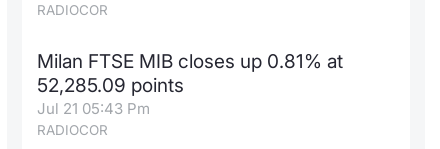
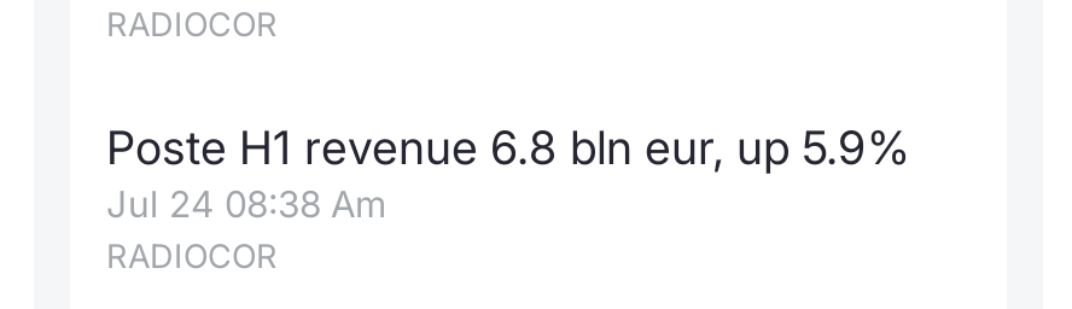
- Milan FTSE MIB closes up 0.81% at
- 52,285.09 points
- Jul 21 05:43 Pm
+ Poste H1 revenue 6.8 bln eur, up 5.9%
+ Jul 24 08:38 Am
